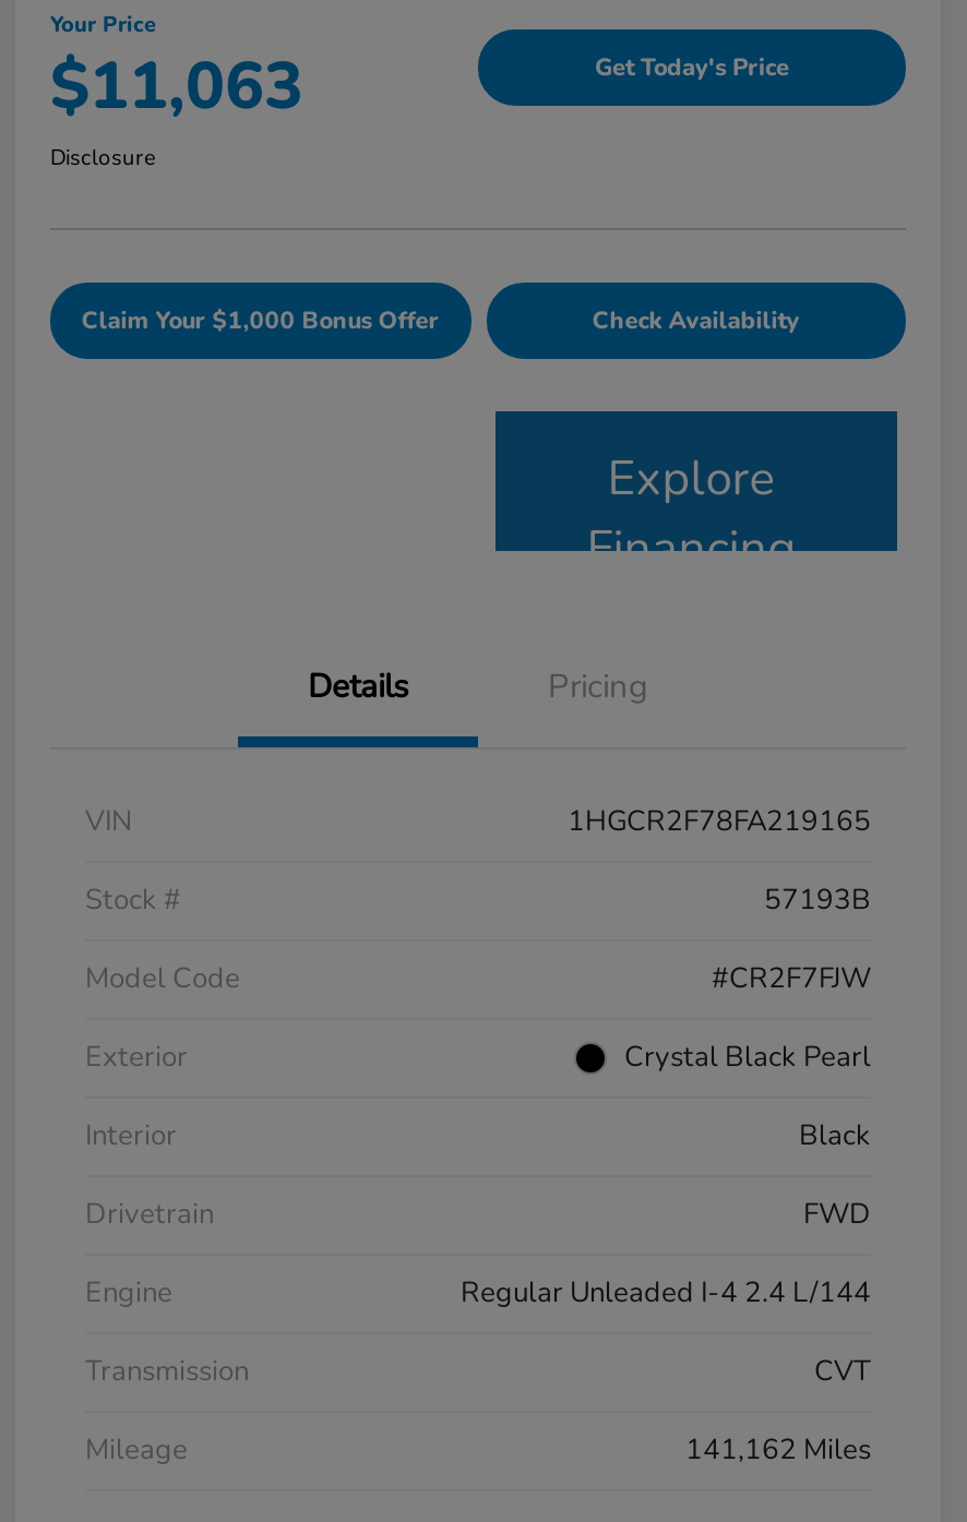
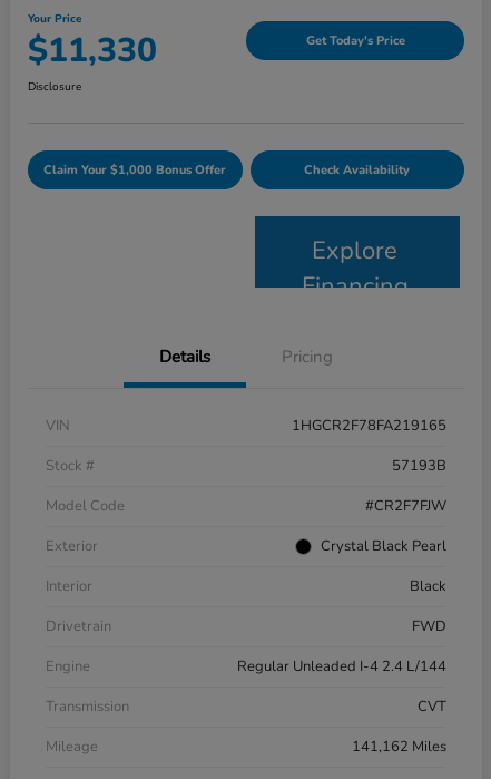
- $11,063
+ $11,330
